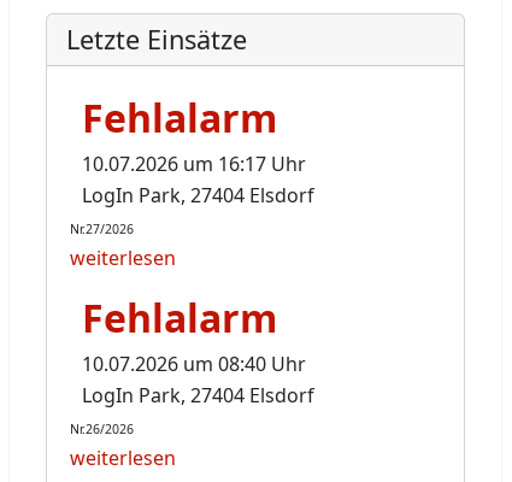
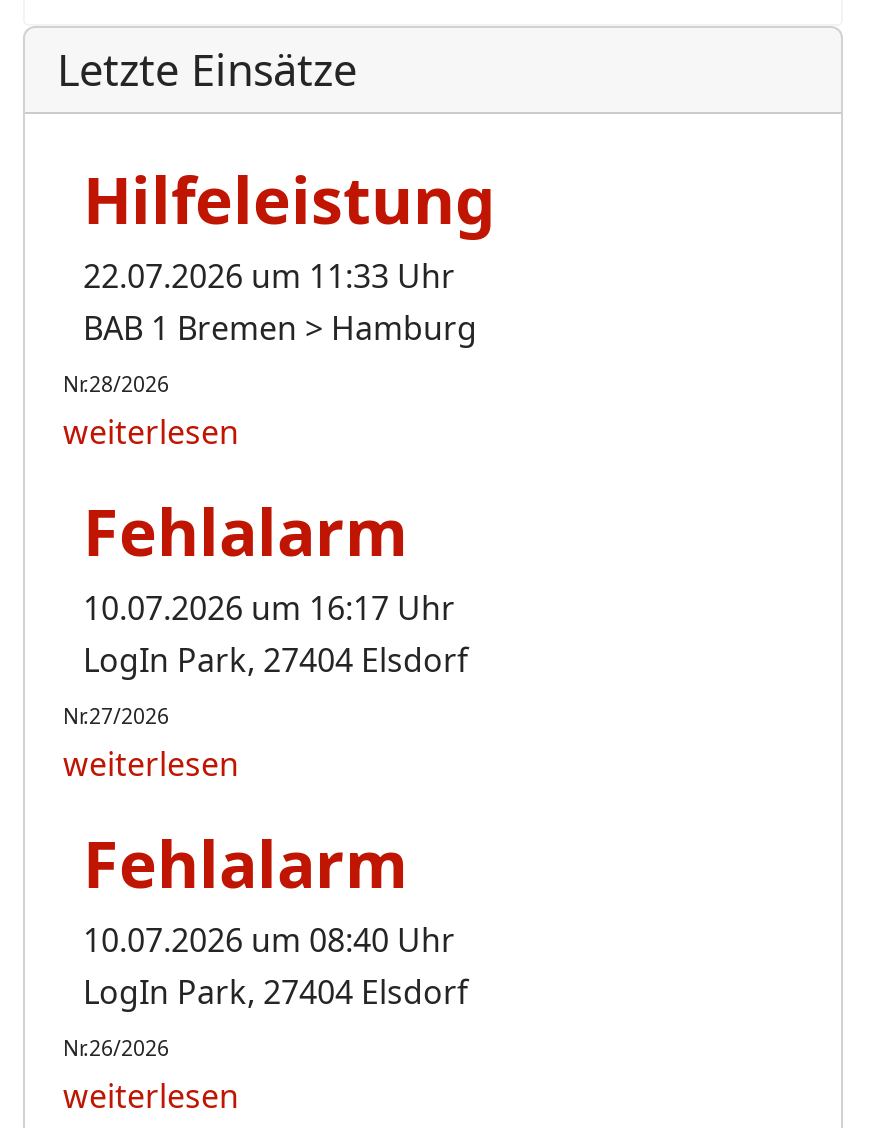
+ Hilfeleistung
+ 22.07.2026 um 11:33 Uhr
+ BAB 1 Bremen > Hamburg
+ Nr.28/2026
+ weiterlesen
